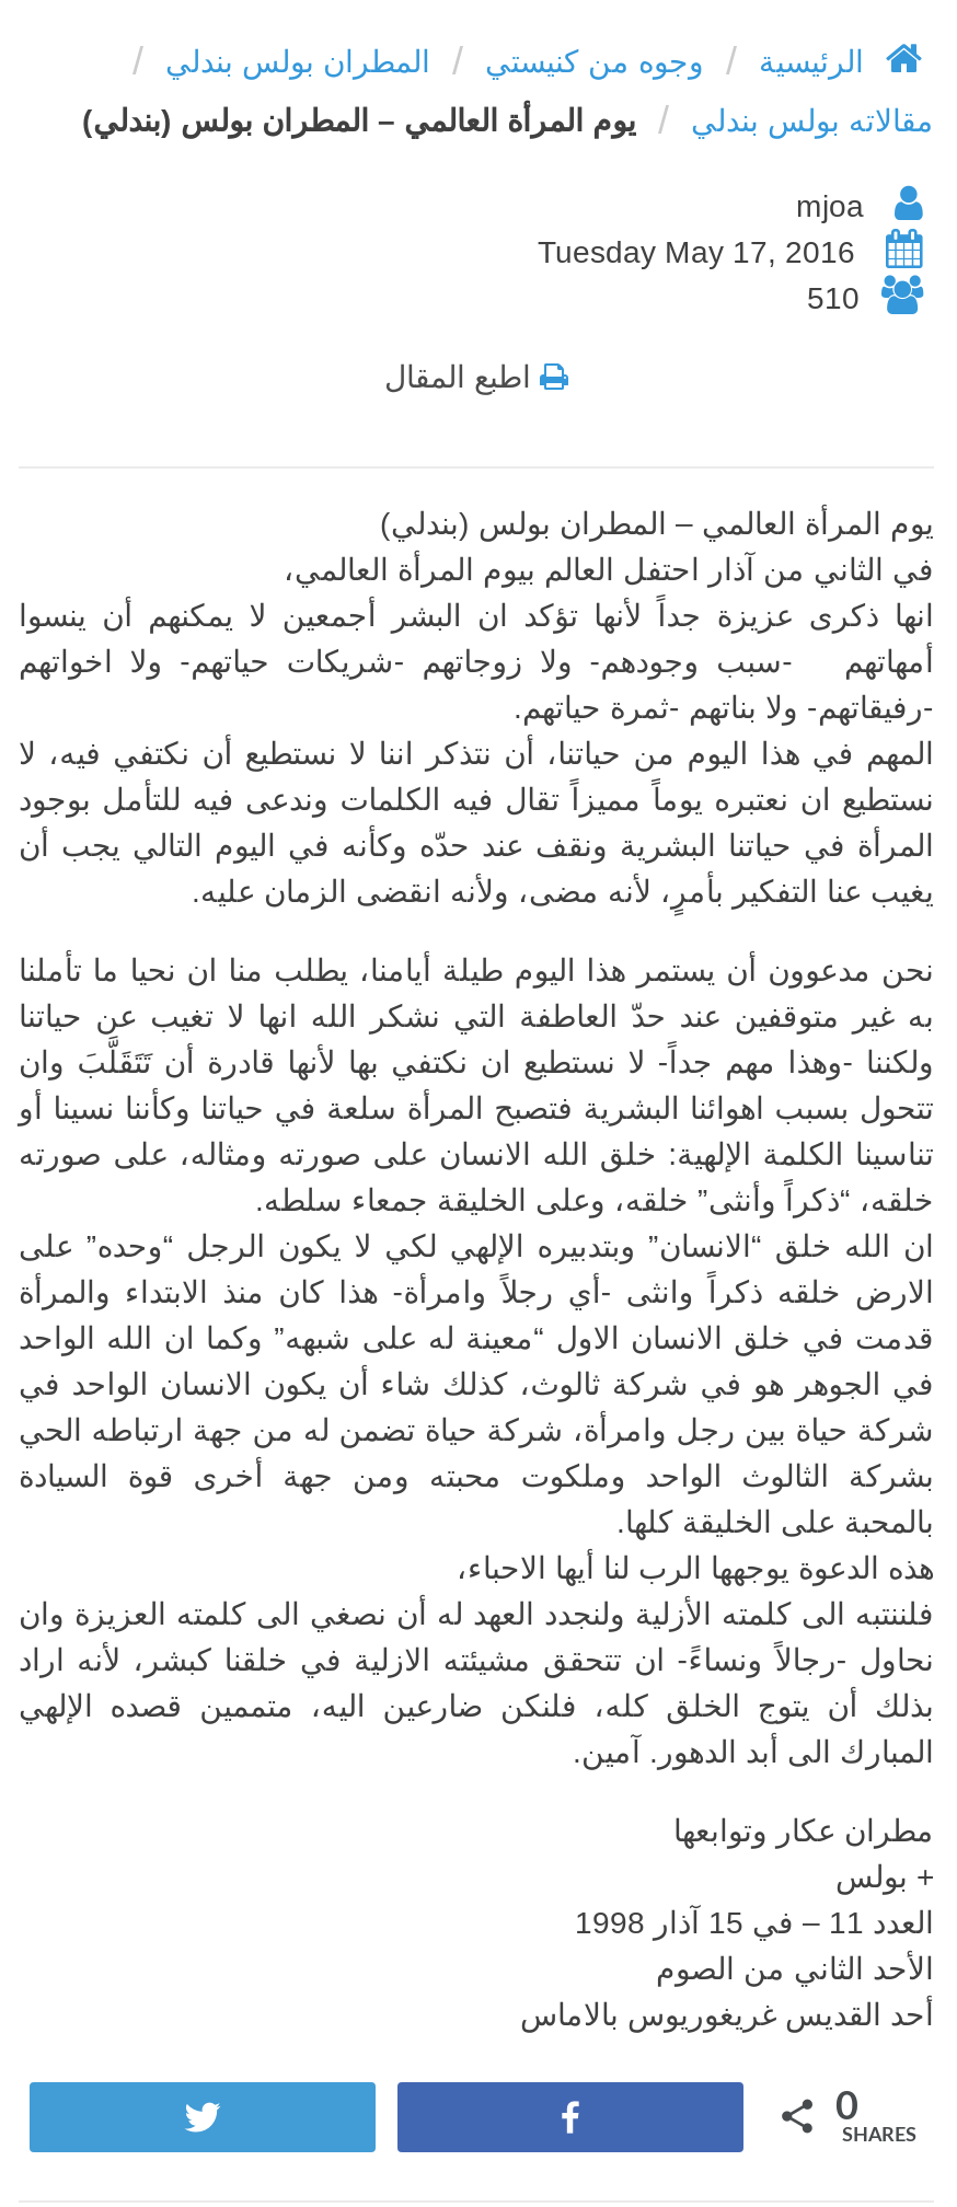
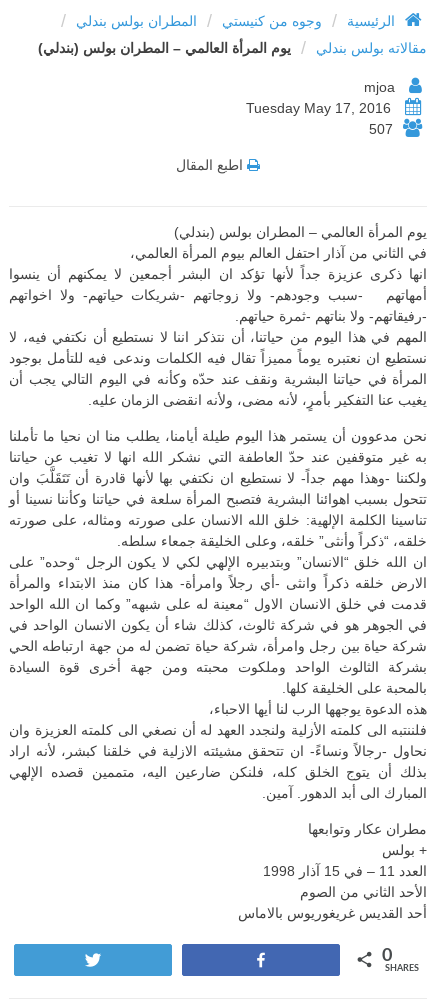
- 510
+ 507
